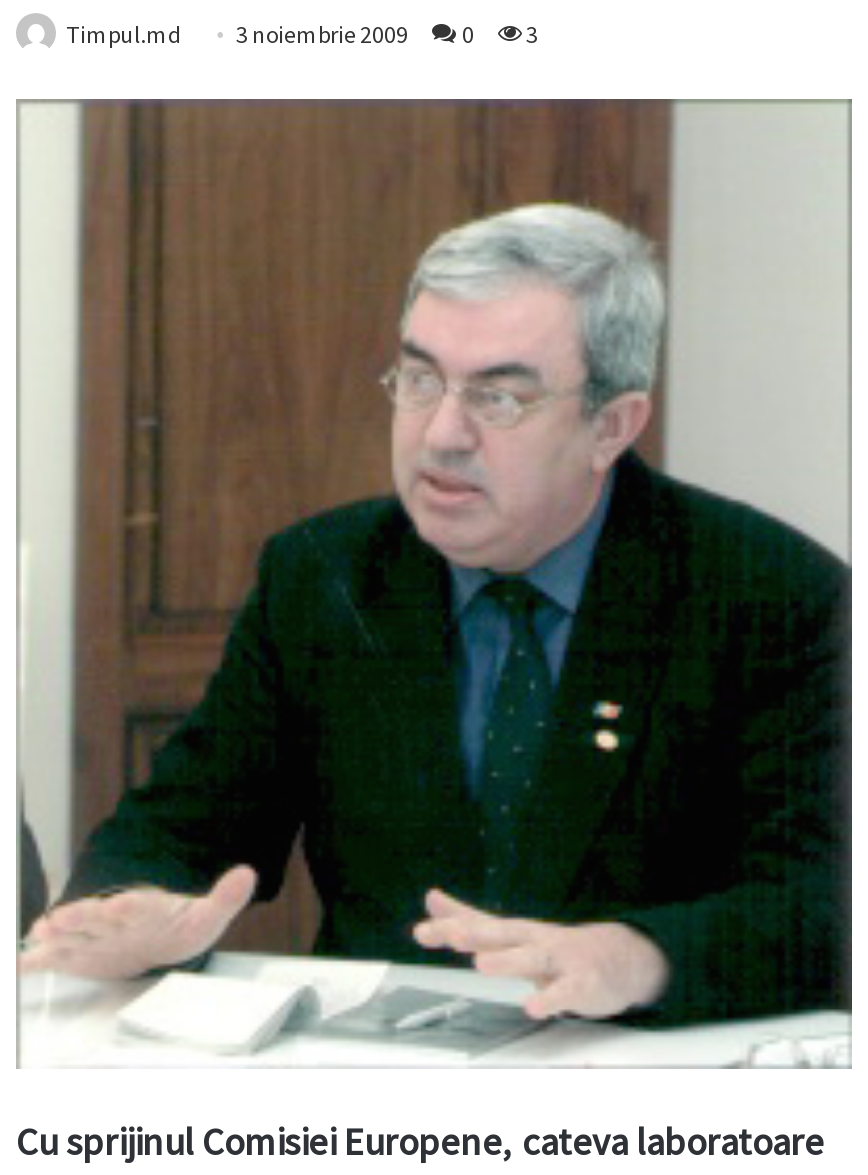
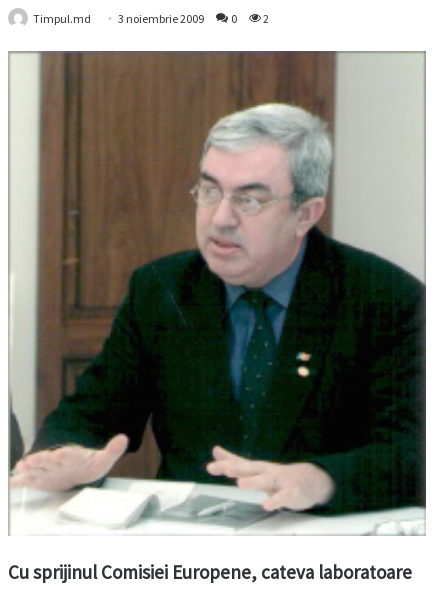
- Timpul.md 3 noiembrie 2009 0 3
+ Timpul.md 3 noiembrie 2009 0 2
